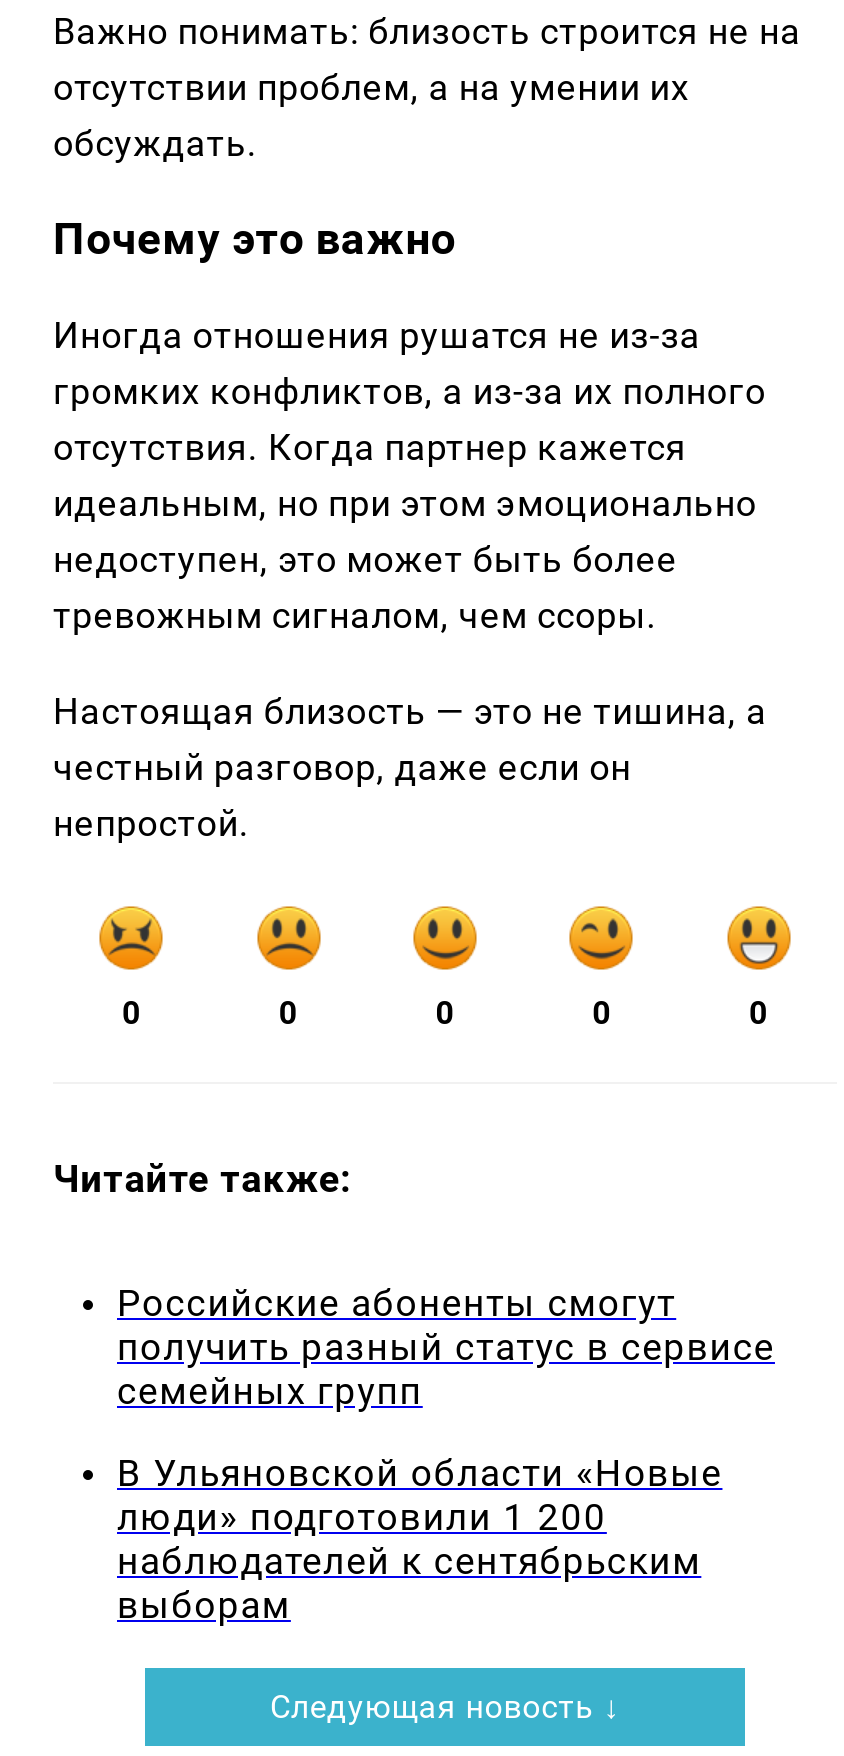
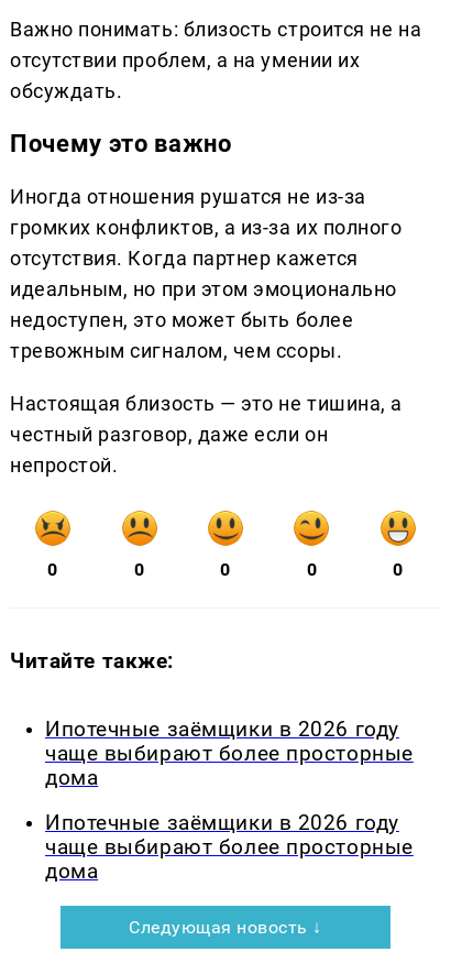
- Российские абоненты смогут
- получить разный статус в сервисе
- семейных групп
+ Ипотечные заёмщики в 2026 году
+ чаще выбирают более просторные
+ дома

- В Ульяновской области «Новые
- люди» подготовили 1 200
- наблюдателей к сентябрьским
- выборам
+ Ипотечные заёмщики в 2026 году
+ чаще выбирают более просторные
+ дома
